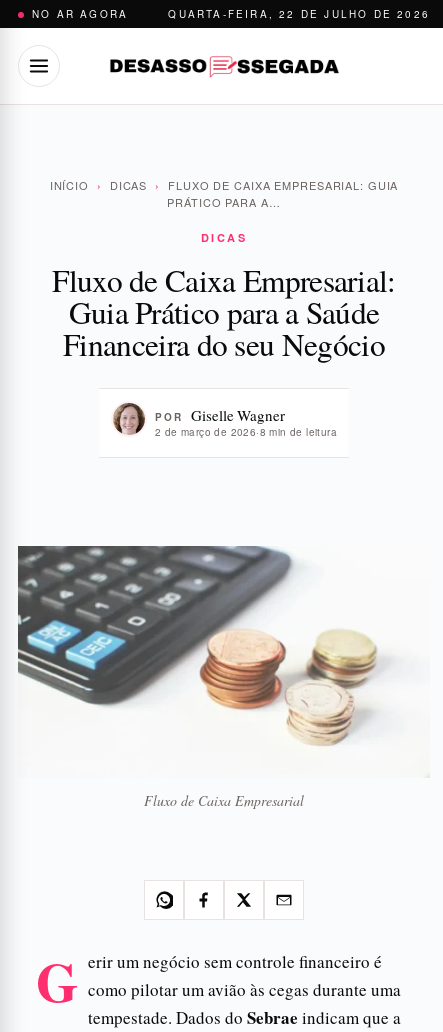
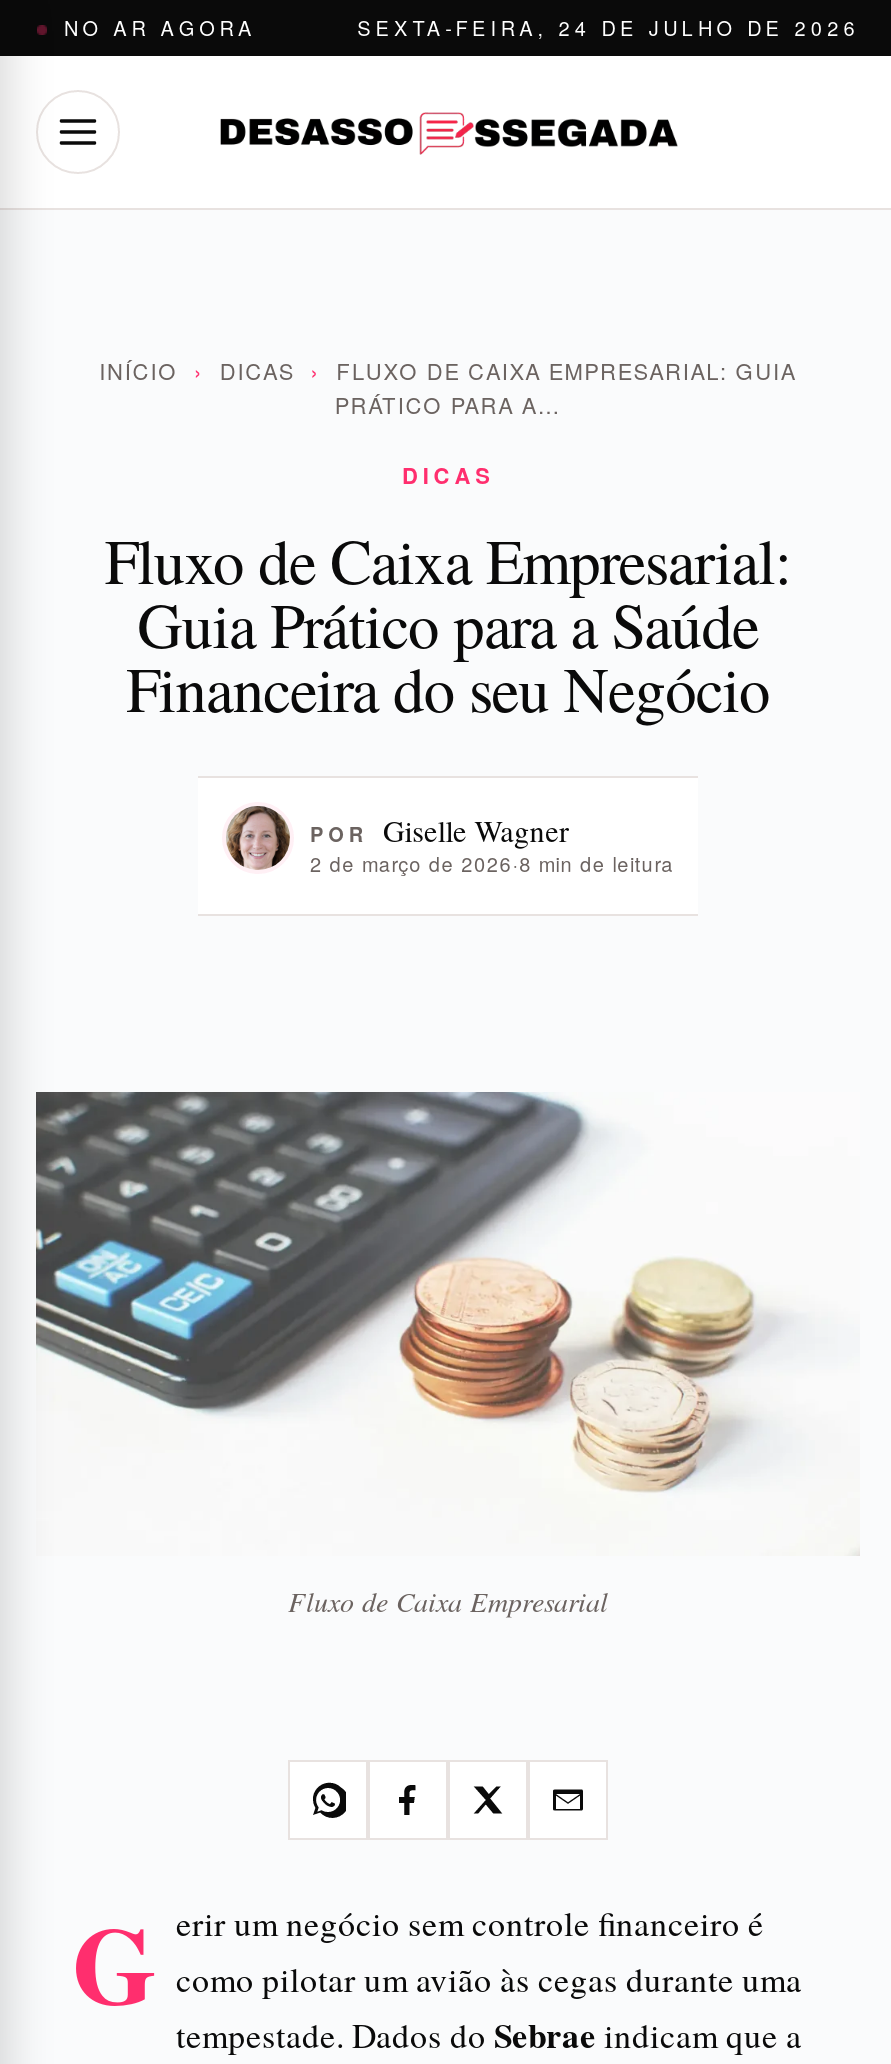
- QUARTA-FEIRA, 22 DE JULHO DE 2026
+ SEXTA-FEIRA, 24 DE JULHO DE 2026
